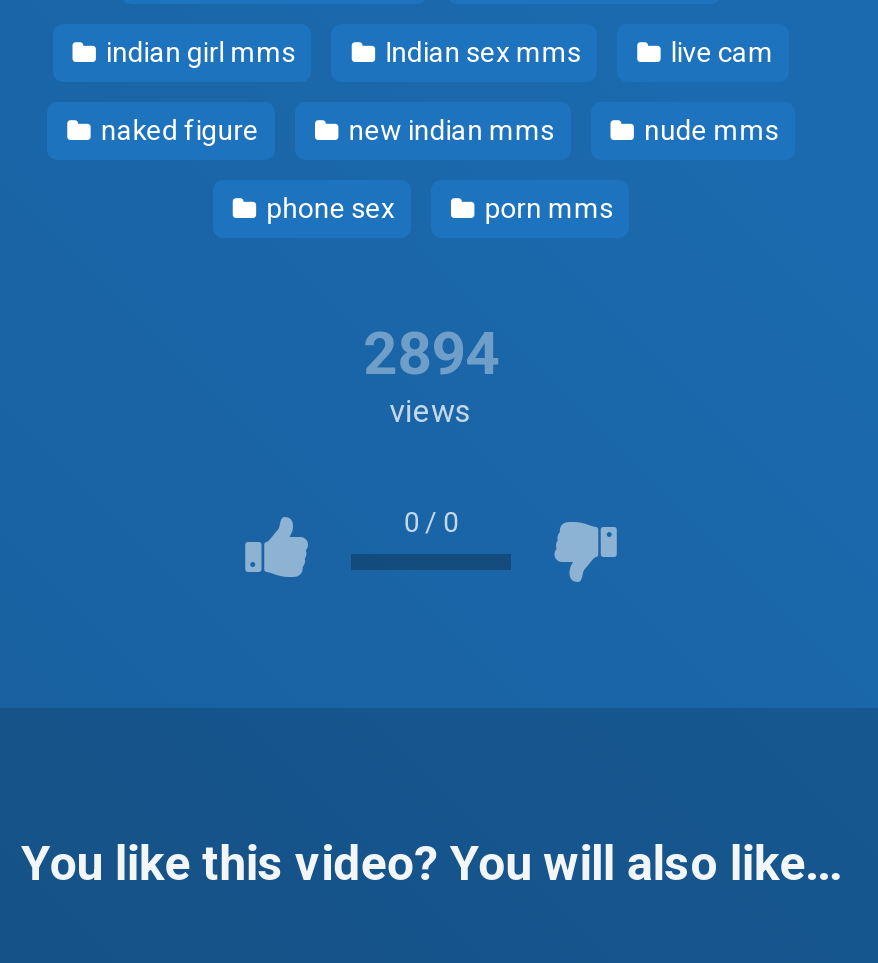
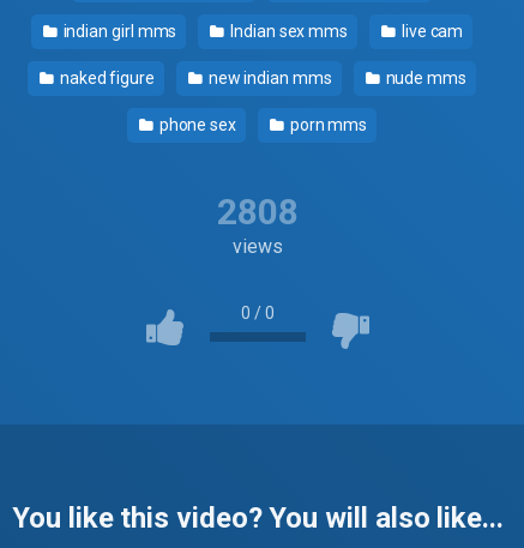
- 2894
+ 2808
